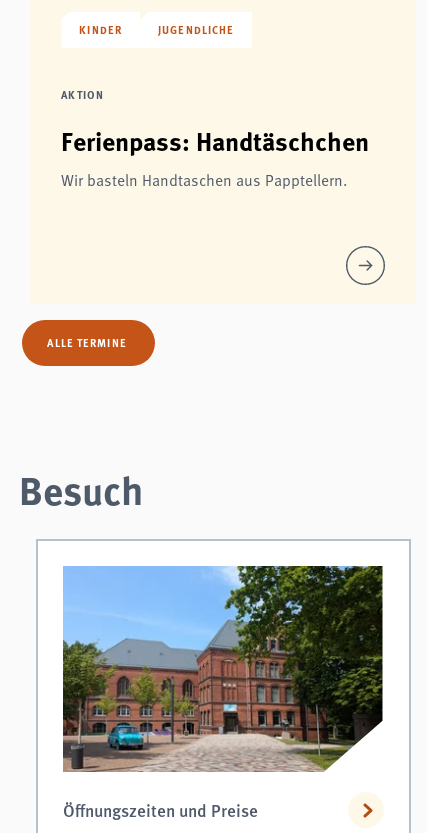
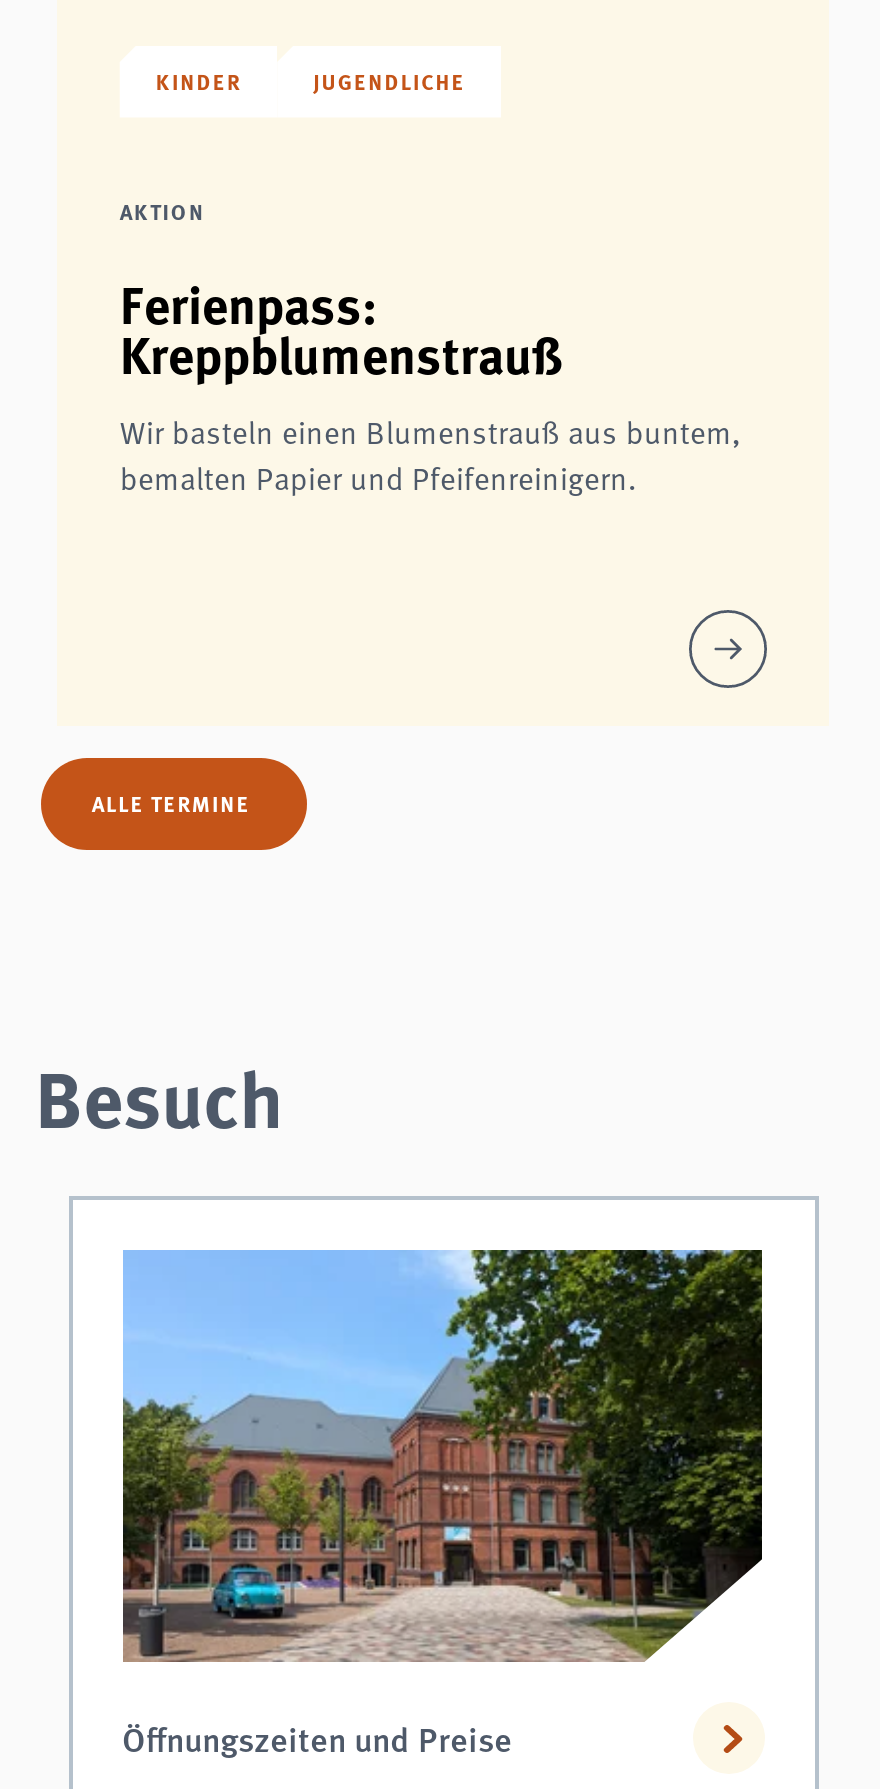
- Ferienpass: Handtäschchen
- Wir basteln Handtaschen aus Papptellern.
+ Ferienpass:
+ Kreppblumenstrauß
+ Wir basteln einen Blumenstrauß aus buntem,
+ bemalten Papier und Pfeifenreinigern.
